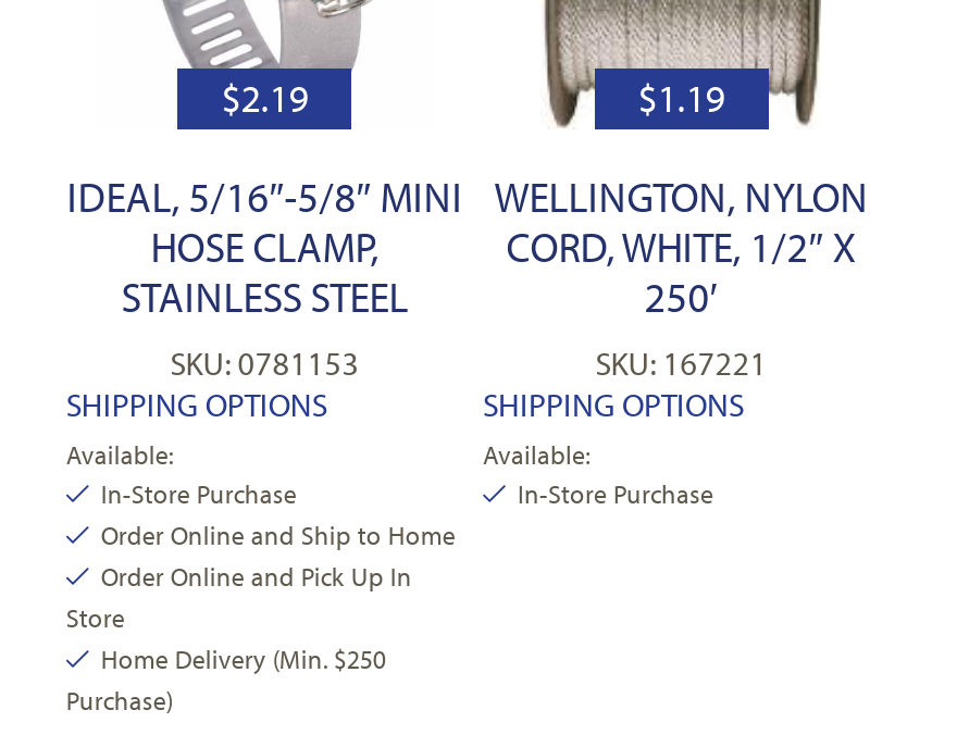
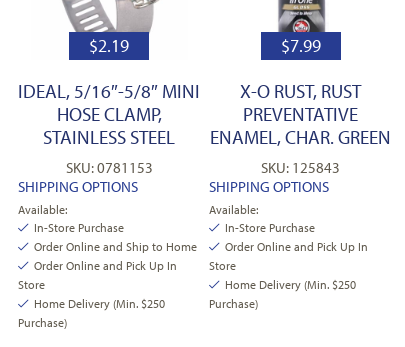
- $1.19
+ $7.99

- WELLINGTON, NYLON
- CORD, WHITE, 1/2″ X
- 250′
- SKU: 167221
+ X-O RUST, RUST
+ PREVENTATIVE
+ ENAMEL, CHAR. GREEN
+ SKU: 125843

+ Order Online and Pick Up In
+ Store
+ Home Delivery (Min. $250
+ Purchase)
